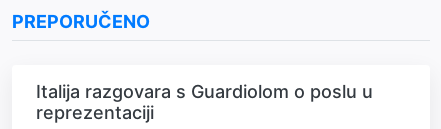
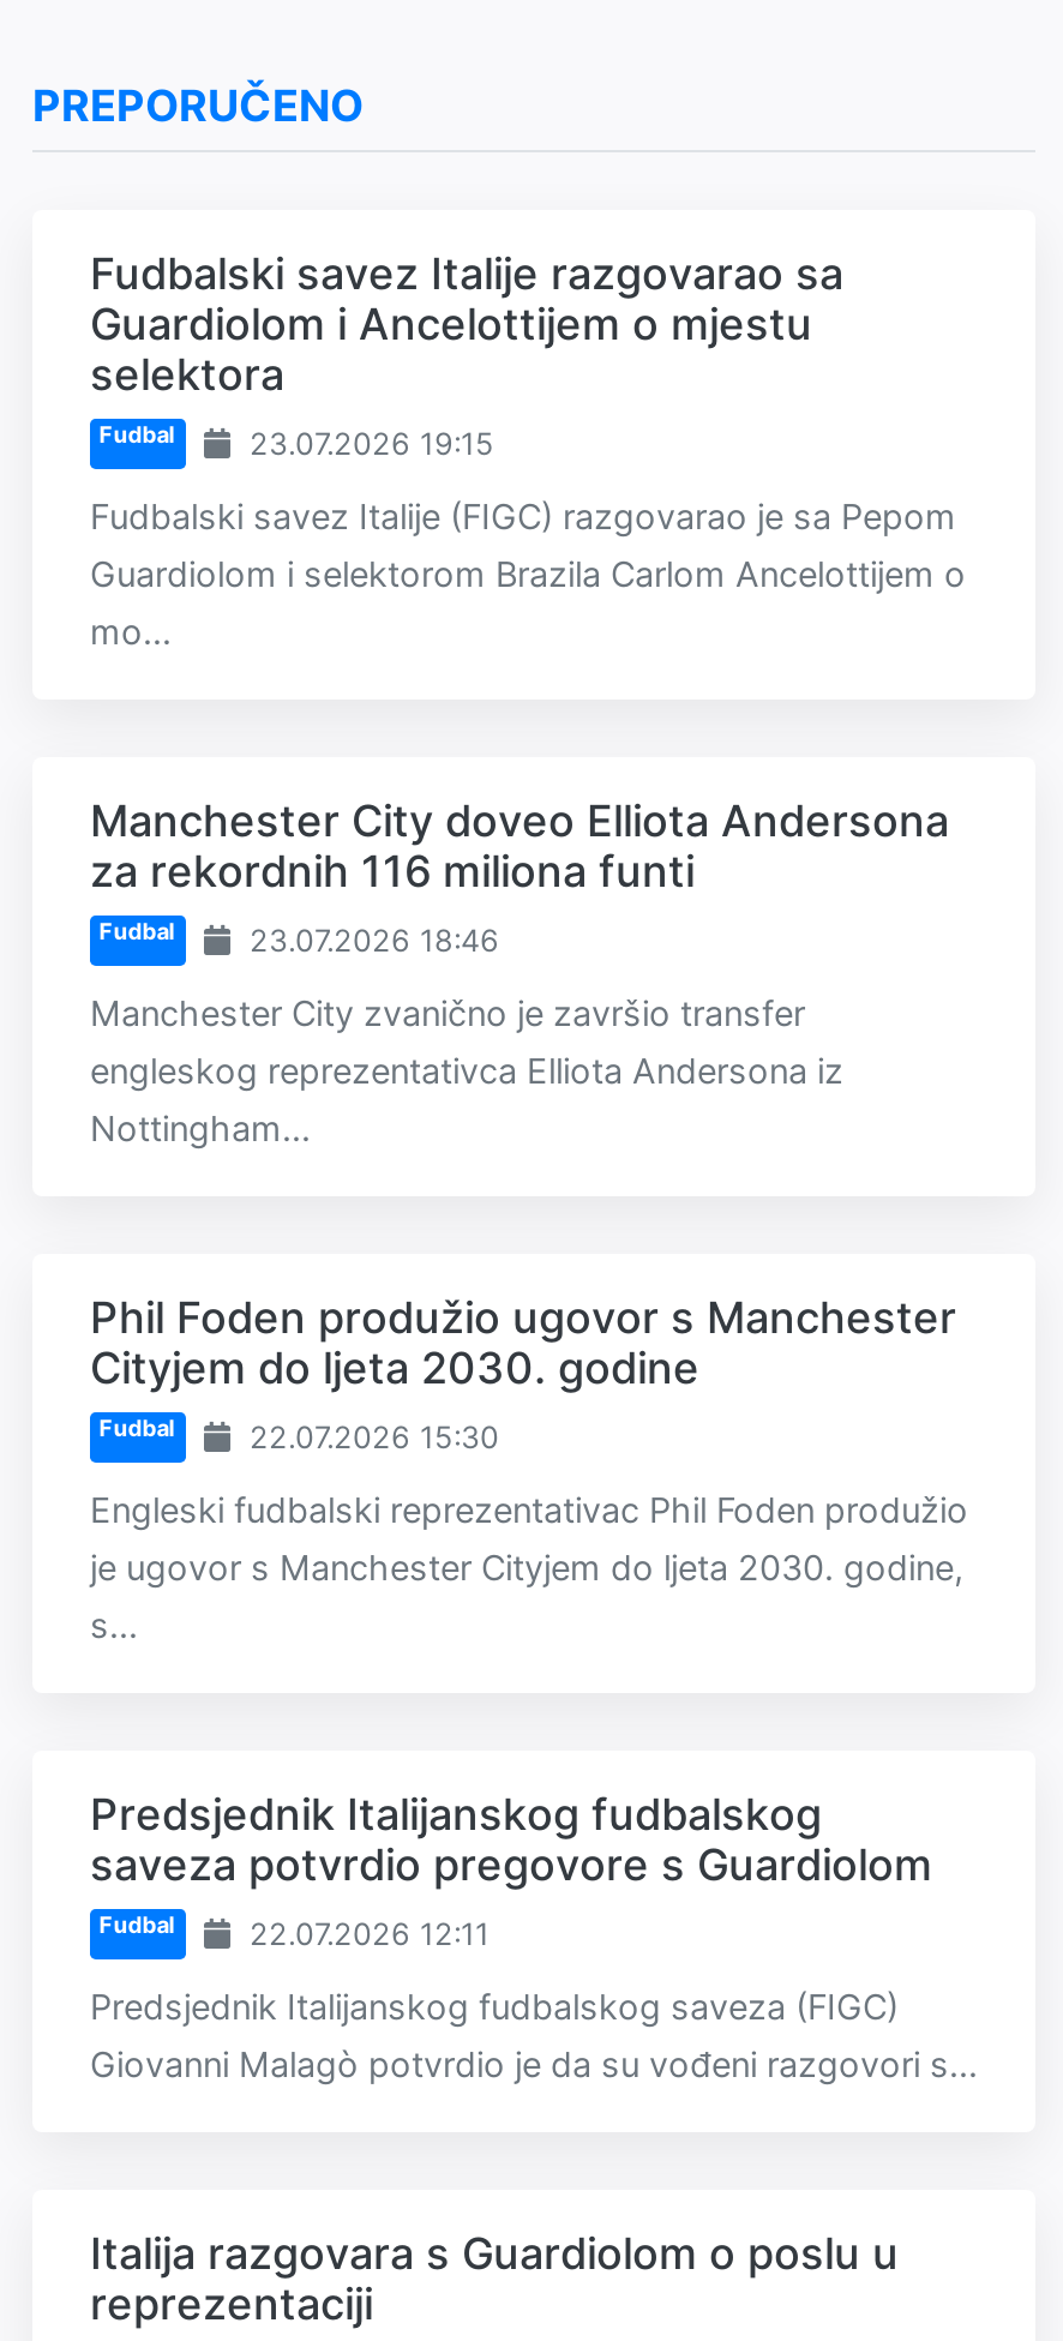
+ Fudbalski savez Italije razgovarao sa
+ Guardiolom i Ancelottijem o mjestu
+ selektora
+ Fudbal
+ 23.07.2026 19:15
+ Fudbalski savez Italije (FIGC) razgovarao je sa Pepom
+ Guardiolom i selektorom Brazila Carlom Ancelottijem o
+ mo...

+ Manchester City doveo Elliota Andersona
+ za rekordnih 116 miliona funti
+ Fudbal
+ 23.07.2026 18:46
+ Manchester City zvanično je završio transfer
+ engleskog reprezentativca Elliota Andersona iz
+ Nottingham...

+ Phil Foden produžio ugovor s Manchester
+ Cityjem do ljeta 2030. godine
+ Fudbal
+ 22.07.2026 15:30
+ Engleski fudbalski reprezentativac Phil Foden produžio
+ je ugovor s Manchester Cityjem do ljeta 2030. godine,
+ s...

+ Predsjednik Italijanskog fudbalskog
+ saveza potvrdio pregovore s Guardiolom
+ Fudbal
+ 22.07.2026 12:11
+ Predsjednik Italijanskog fudbalskog saveza (FIGC)
+ Giovanni Malagò potvrdio je da su vođeni razgovori s...
